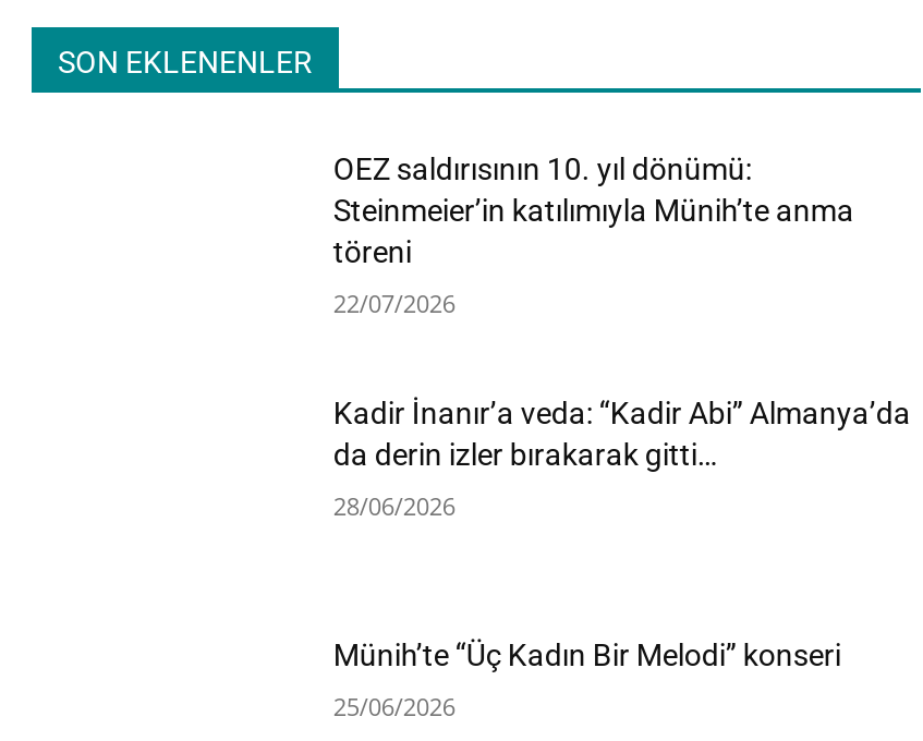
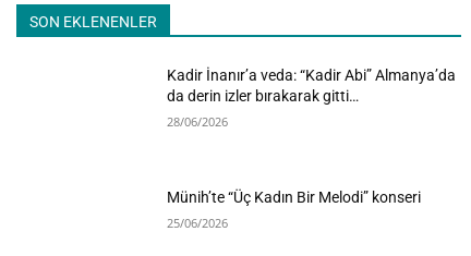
- OEZ saldırısının 10. yıl dönümü:
- Steinmeier’in katılımıyla Münih’te anma
- töreni
- 22/07/2026
